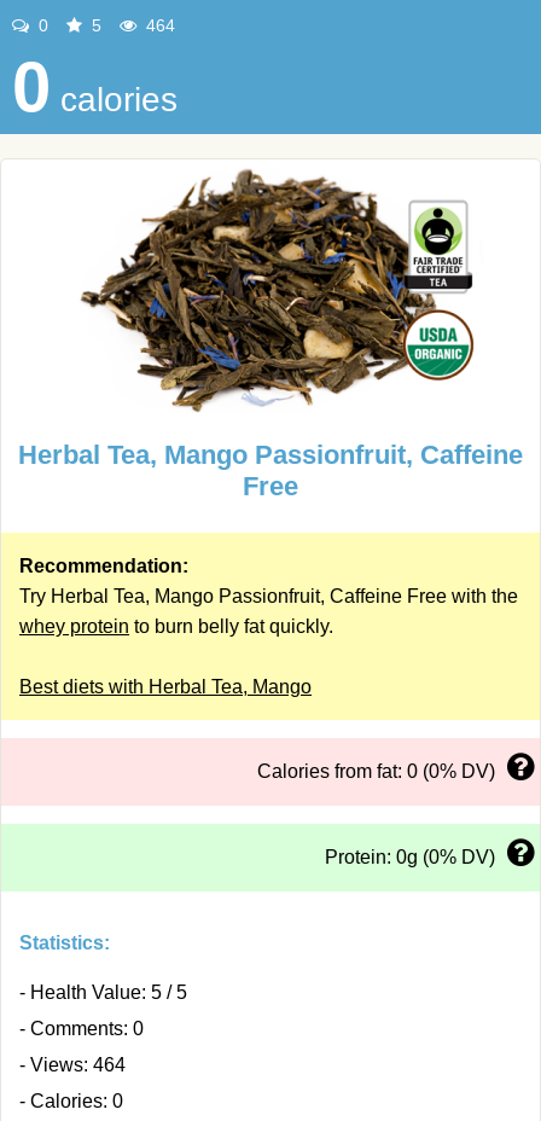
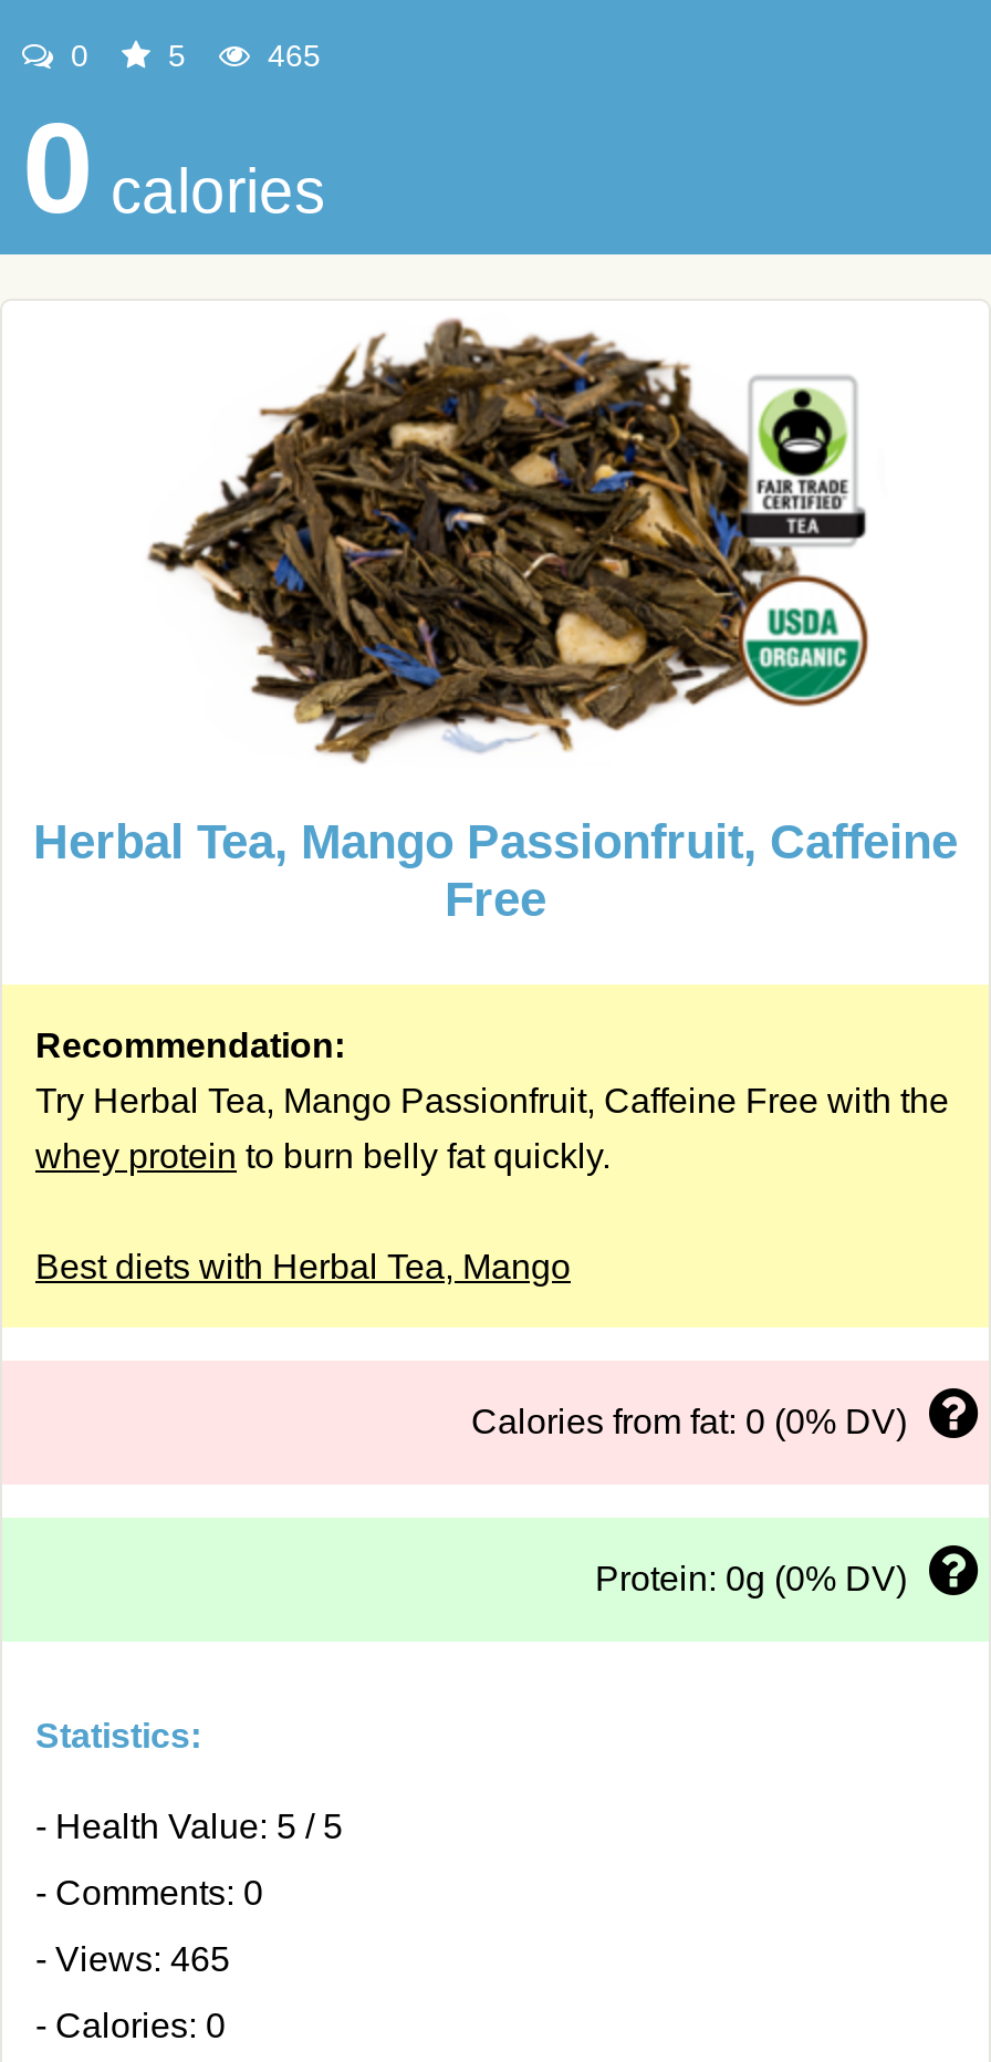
- 464
+ 465

- - Views: 464
+ - Views: 465
